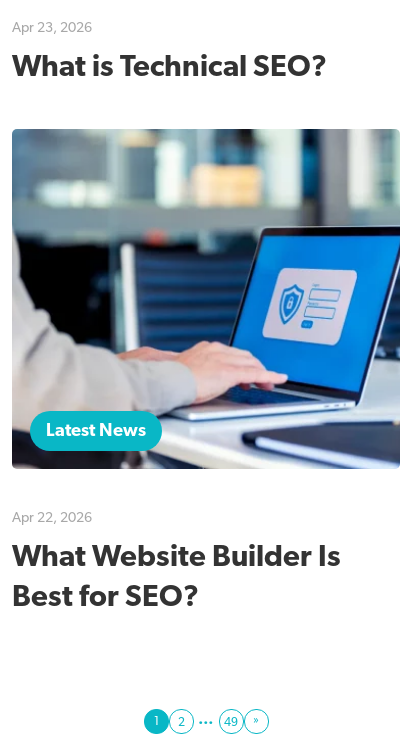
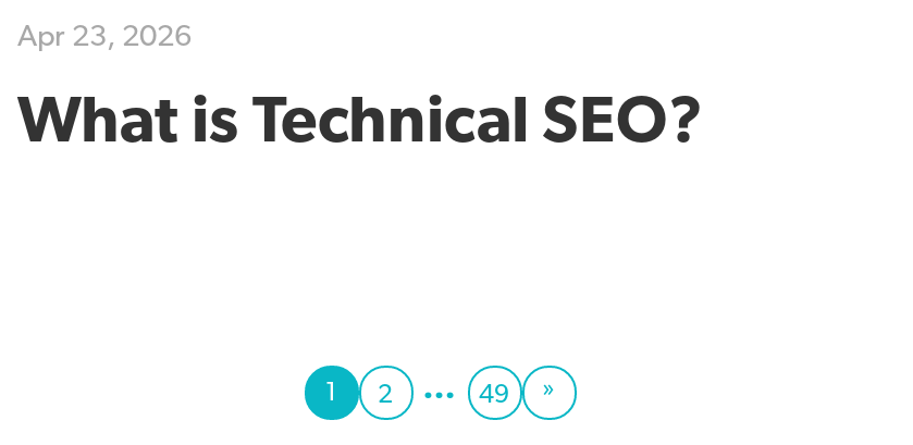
- [image]
- Latest News

- Apr 22, 2026
- What Website Builder Is
- Best for SEO?
